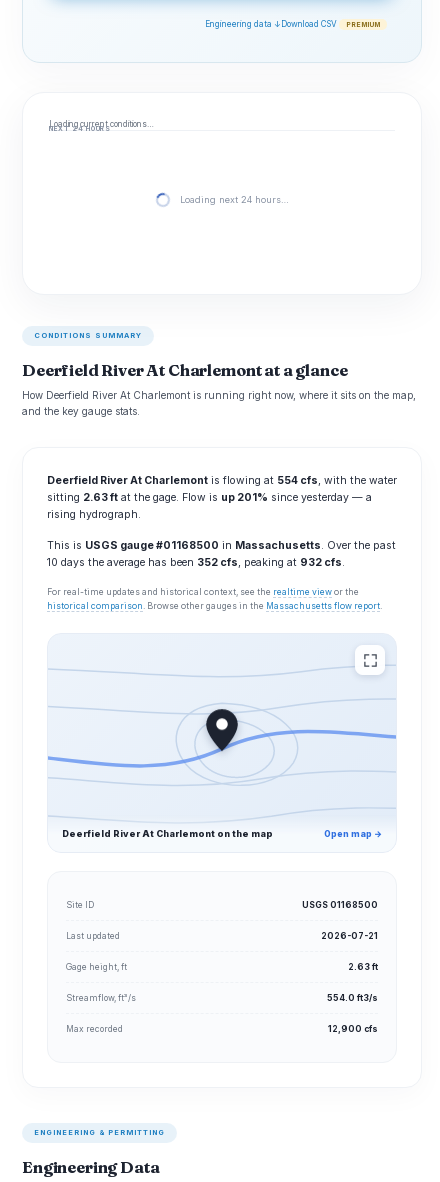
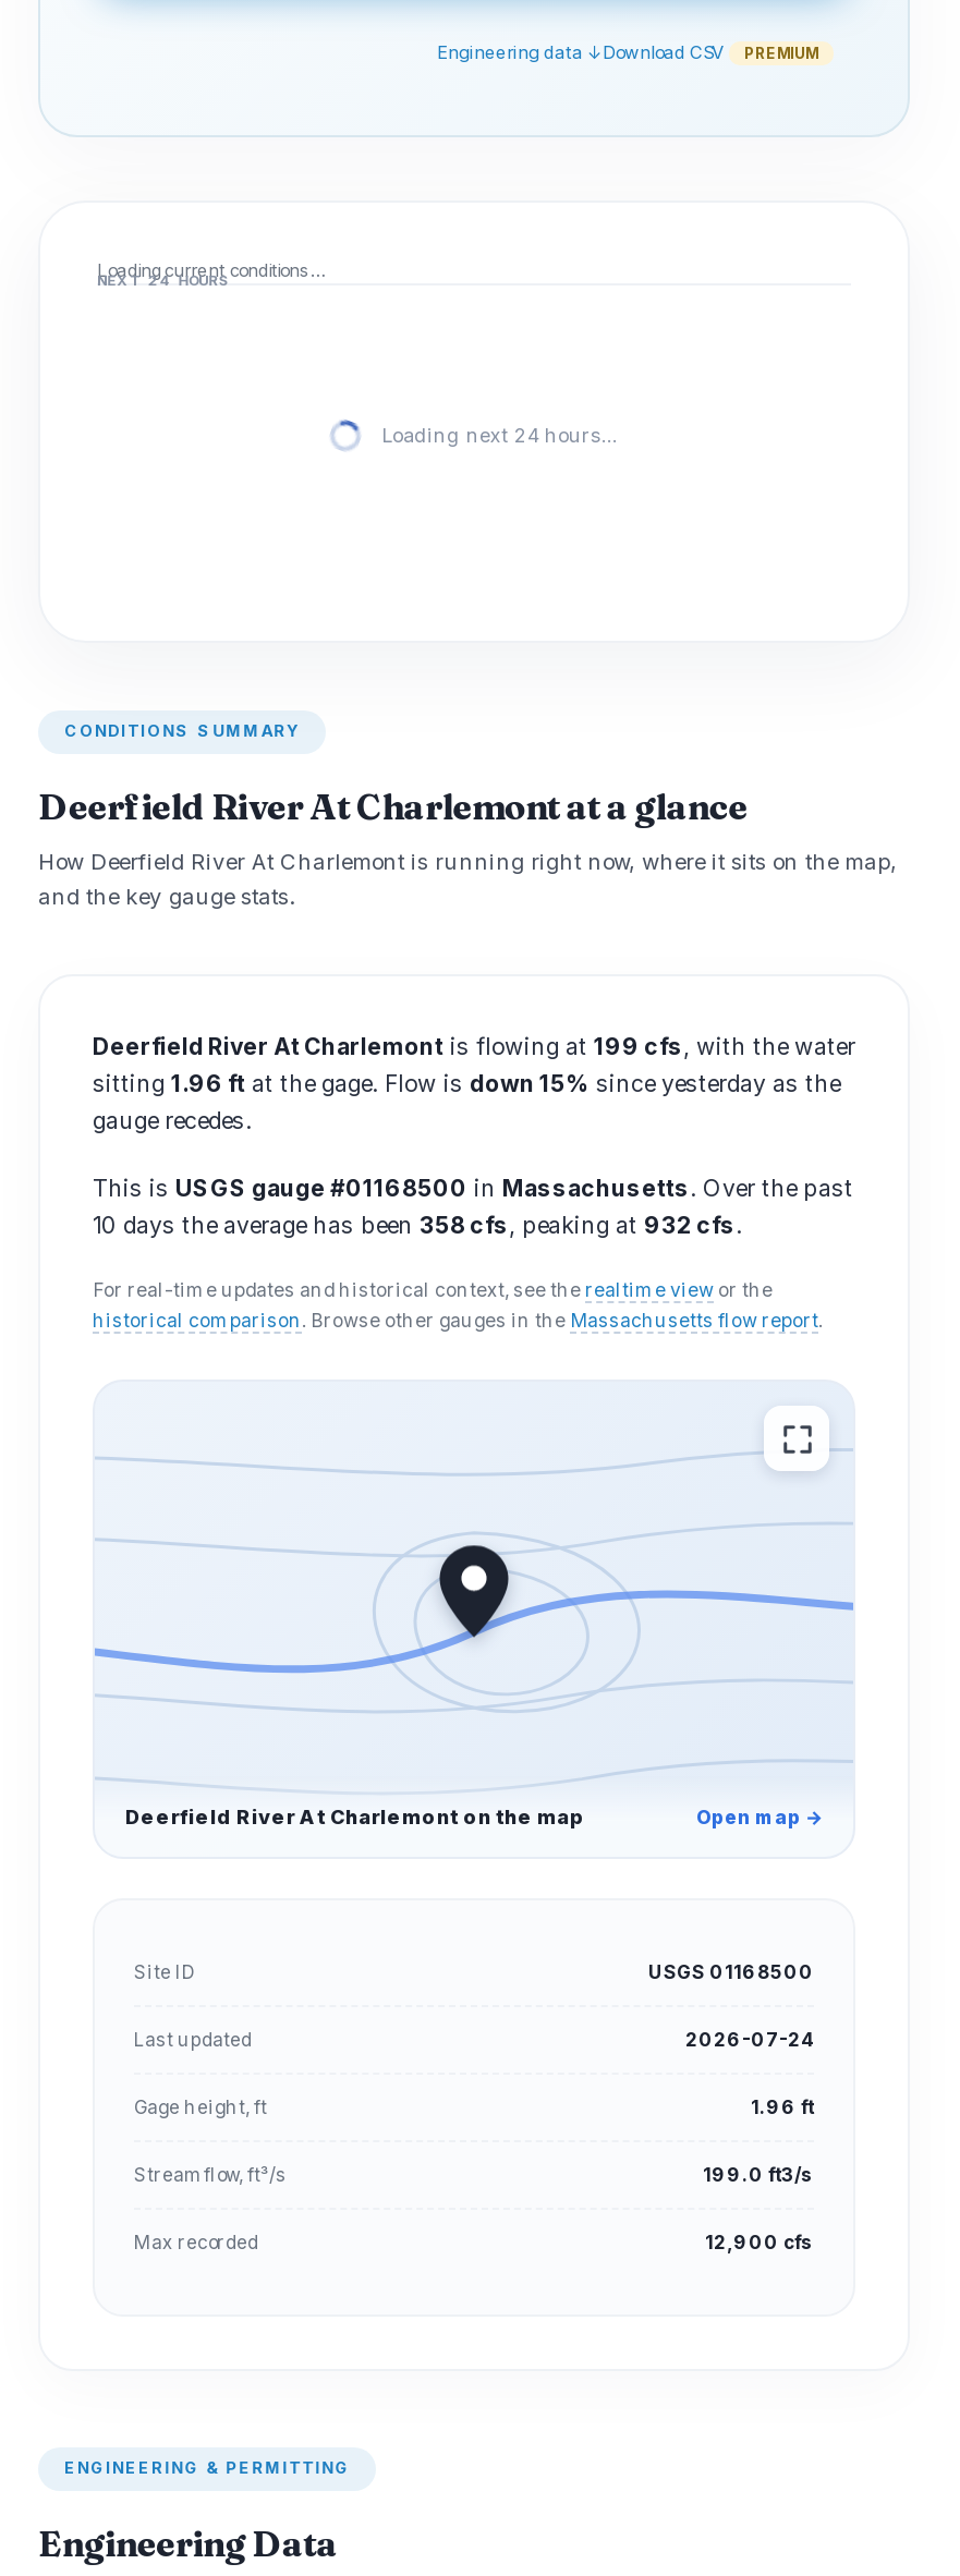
- Deerfield River At Charlemont is flowing at 554 cfs, with the water
- sitting 2.63 ft at the gage. Flow is up 201% since yesterday — a
- rising hydrograph.
+ Deerfield River At Charlemont is flowing at 199 cfs, with the water
+ sitting 1.96 ft at the gage. Flow is down 15% since yesterday as the
+ gauge recedes.

- 10 days the average has been 352 cfs, peaking at 932 cfs.
+ 10 days the average has been 358 cfs, peaking at 932 cfs.

- 2026-07-21
+ 2026-07-24

- 2.63 ft
+ 1.96 ft

- 554.0 ft3/s
+ 199.0 ft3/s
